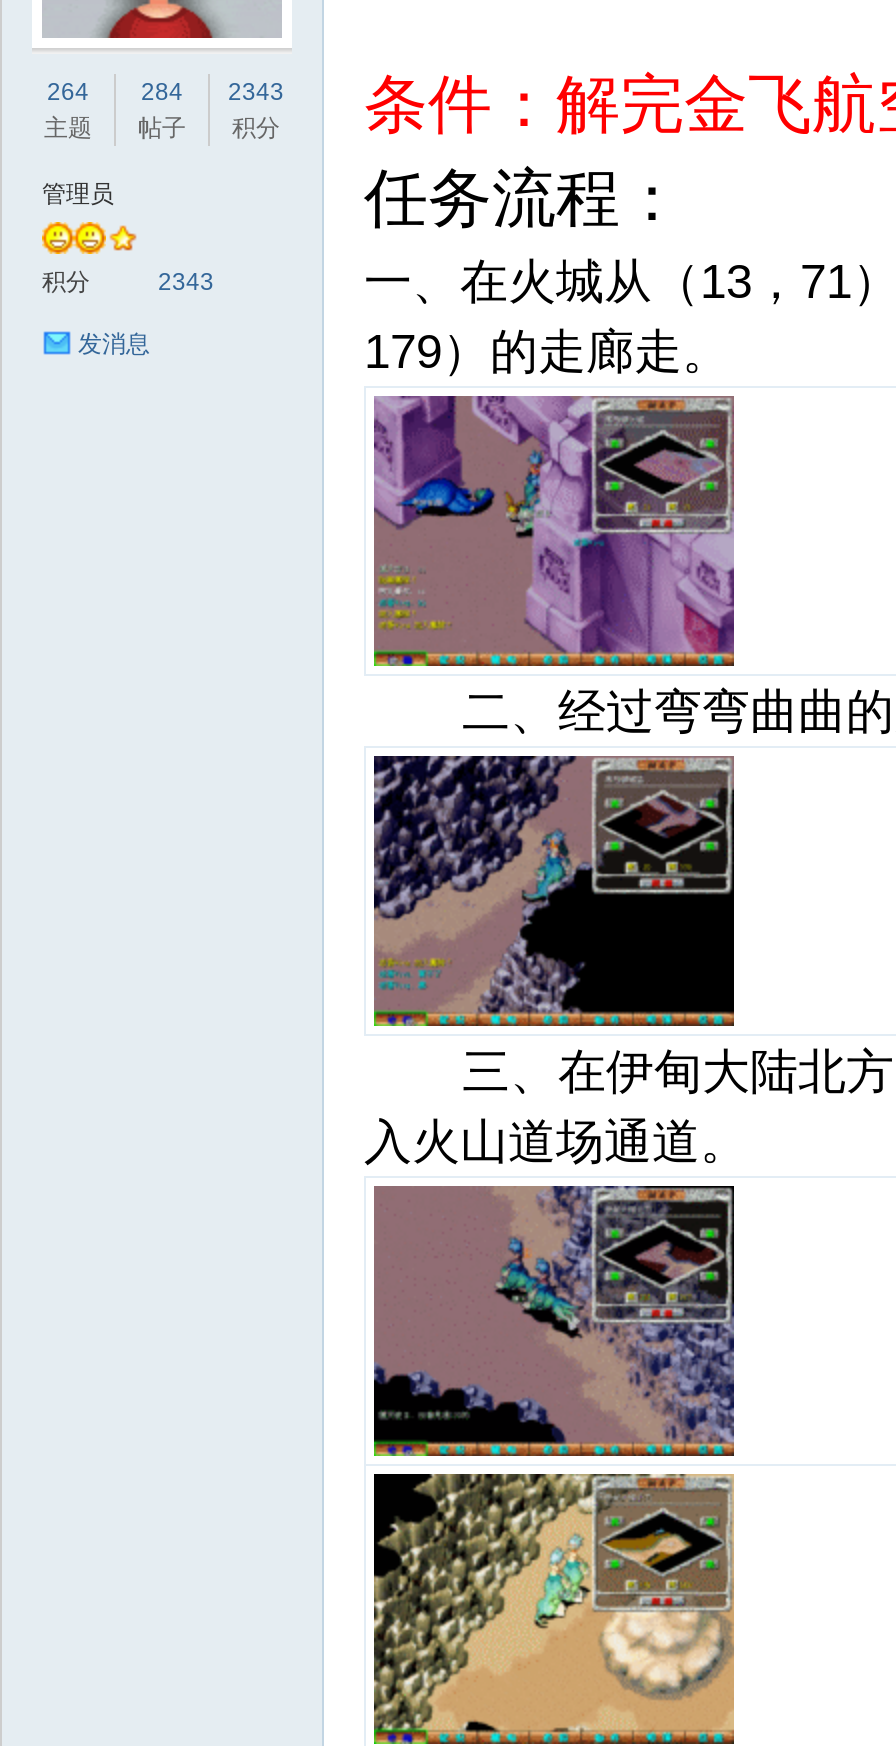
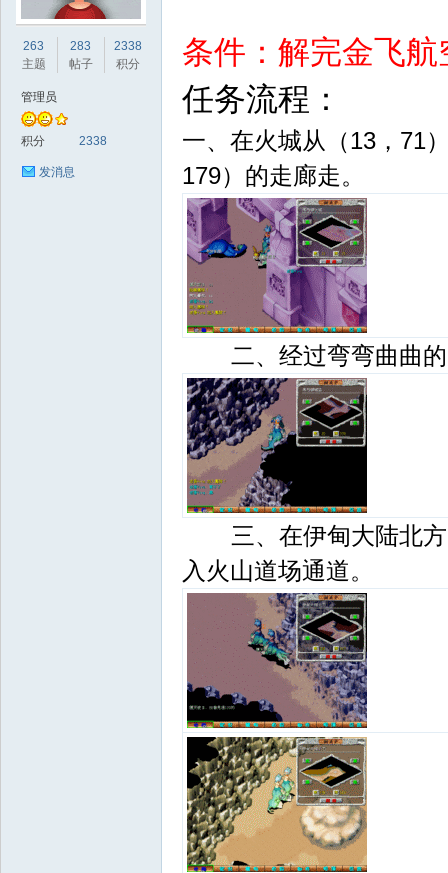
- 264
+ 263

- 284
+ 283

- 2343
+ 2338

- 2343
+ 2338
